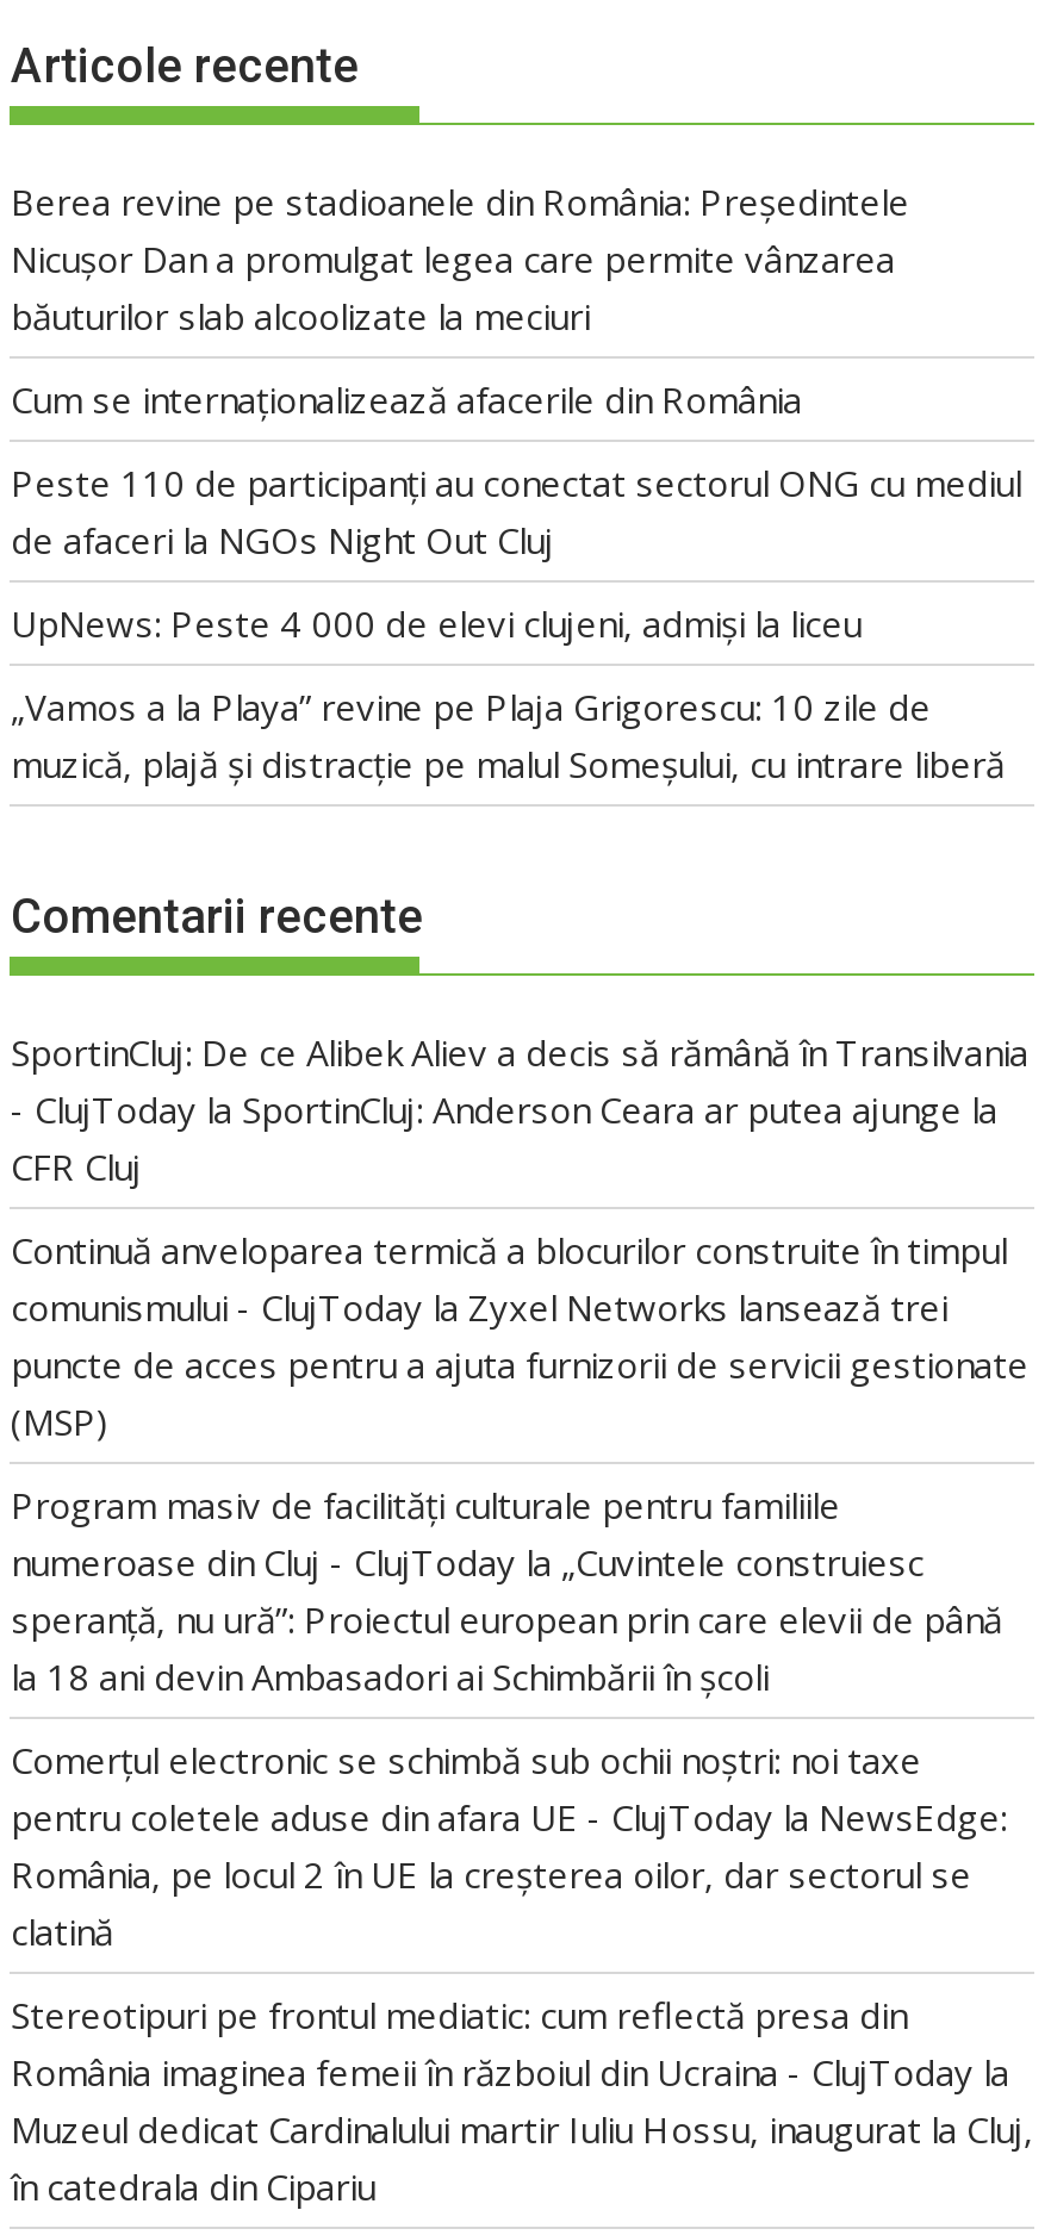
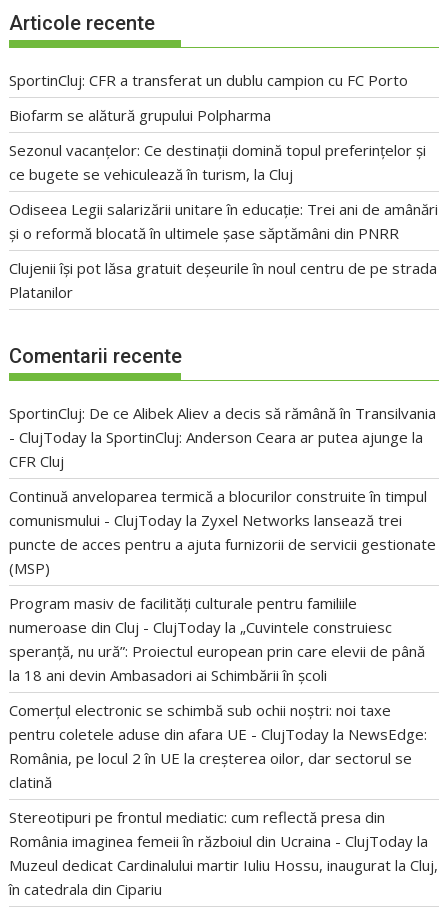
- Berea revine pe stadioanele din România: Președintele
- Nicușor Dan a promulgat legea care permite vânzarea
- băuturilor slab alcoolizate la meciuri
+ SportinCluj: CFR a transferat un dublu campion cu FC Porto

- Cum se internaționalizează afacerile din România
+ Biofarm se alătură grupului Polpharma

- Peste 110 de participanți au conectat sectorul ONG cu mediul
- de afaceri la NGOs Night Out Cluj
+ Sezonul vacanțelor: Ce destinații domină topul preferințelor și
+ ce bugete se vehiculează în turism, la Cluj

- UpNews: Peste 4 000 de elevi clujeni, admiși la liceu
+ Odiseea Legii salarizării unitare în educație: Trei ani de amânări
+ și o reformă blocată în ultimele șase săptămâni din PNRR

- „Vamos a la Playa” revine pe Plaja Grigorescu: 10 zile de
- muzică, plajă și distracție pe malul Someșului, cu intrare liberă
+ Clujenii își pot lăsa gratuit deșeurile în noul centru de pe strada
+ Platanilor
